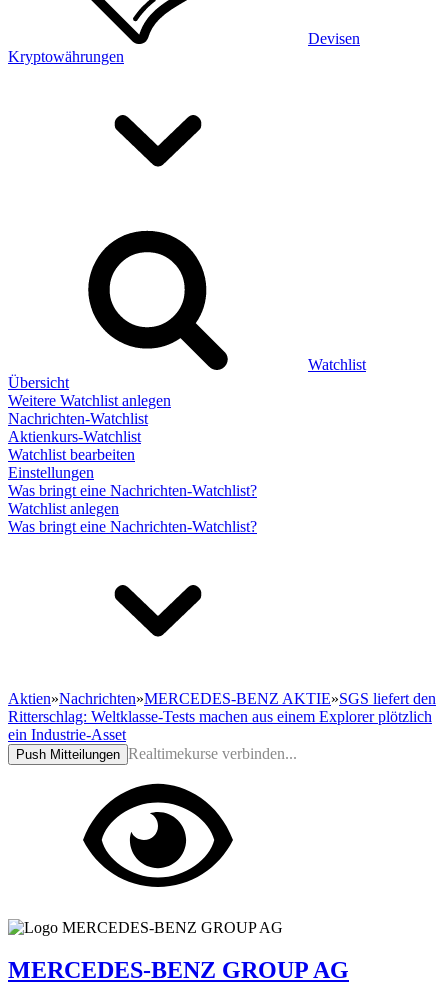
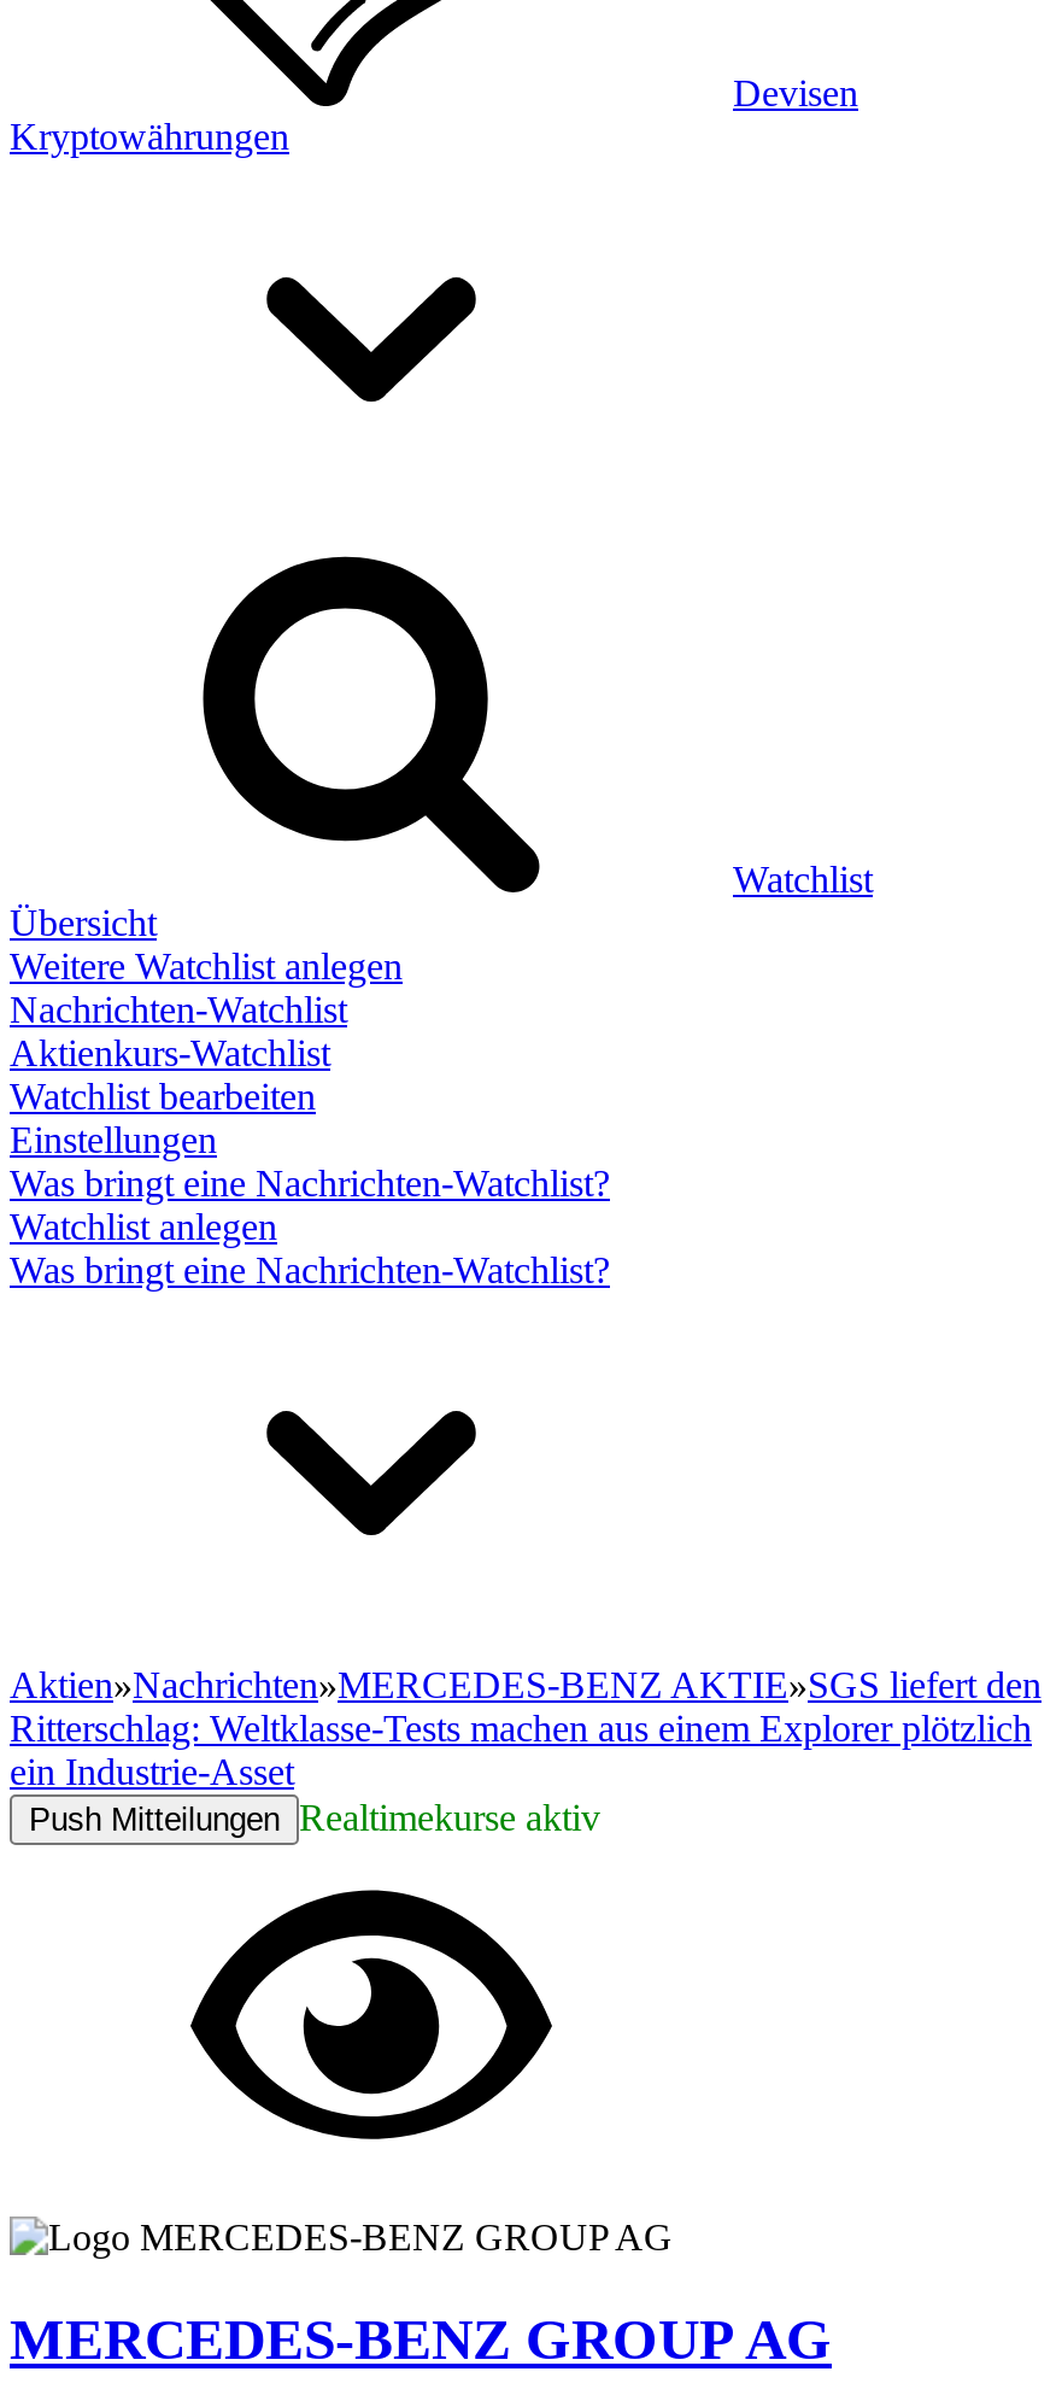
- Push Mitteilungen Realtimekurse verbinden...
+ Push Mitteilungen Realtimekurse aktiv
